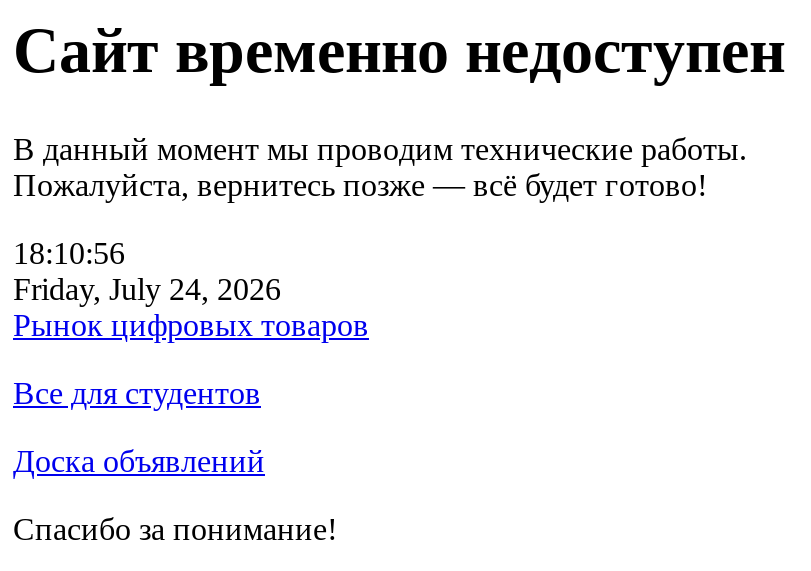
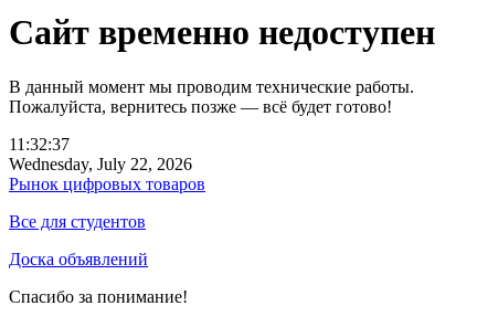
- 18:10:56
+ 11:32:37

- Friday, July 24, 2026
+ Wednesday, July 22, 2026
